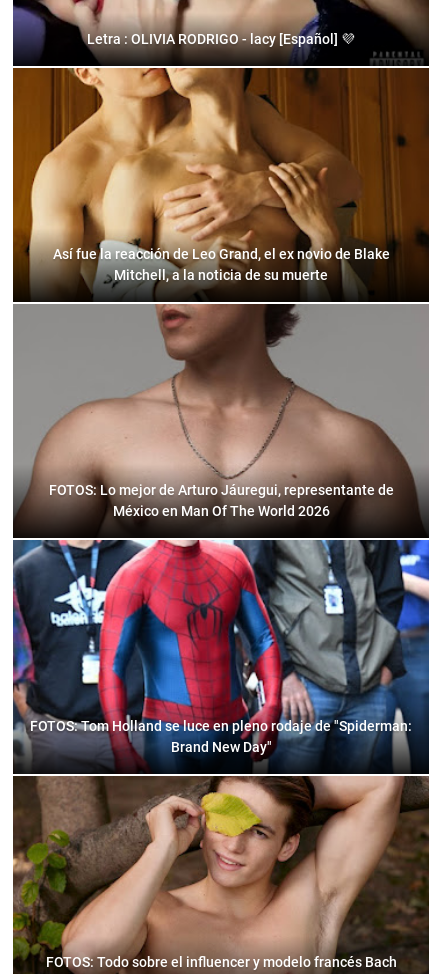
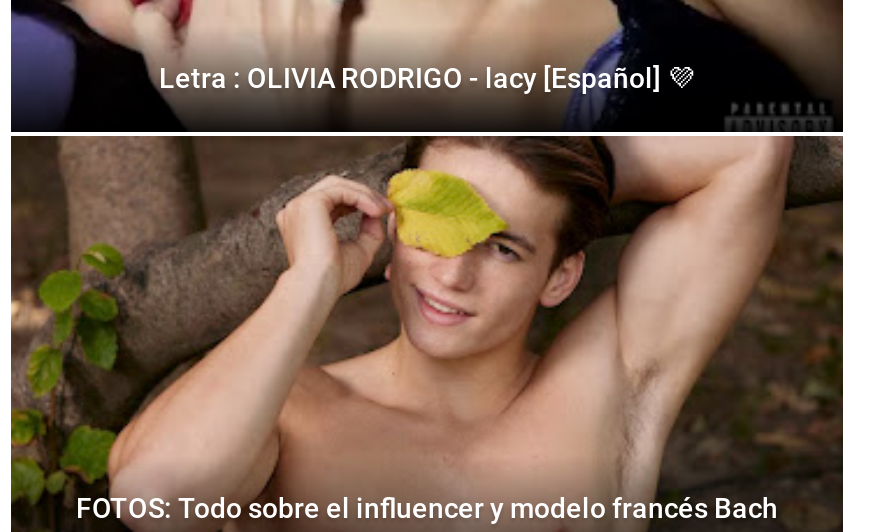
- [image]
- Así fue la reacción de Leo Grand, el ex novio de Blake
- Mitchell, a la noticia de su muerte

- FOTOS: Lo mejor de Arturo Jáuregui, representante de
- México en Man Of The World 2026

- FOTOS: Tom Holland se luce en pleno rodaje de "Spiderman:
- Brand New Day"
